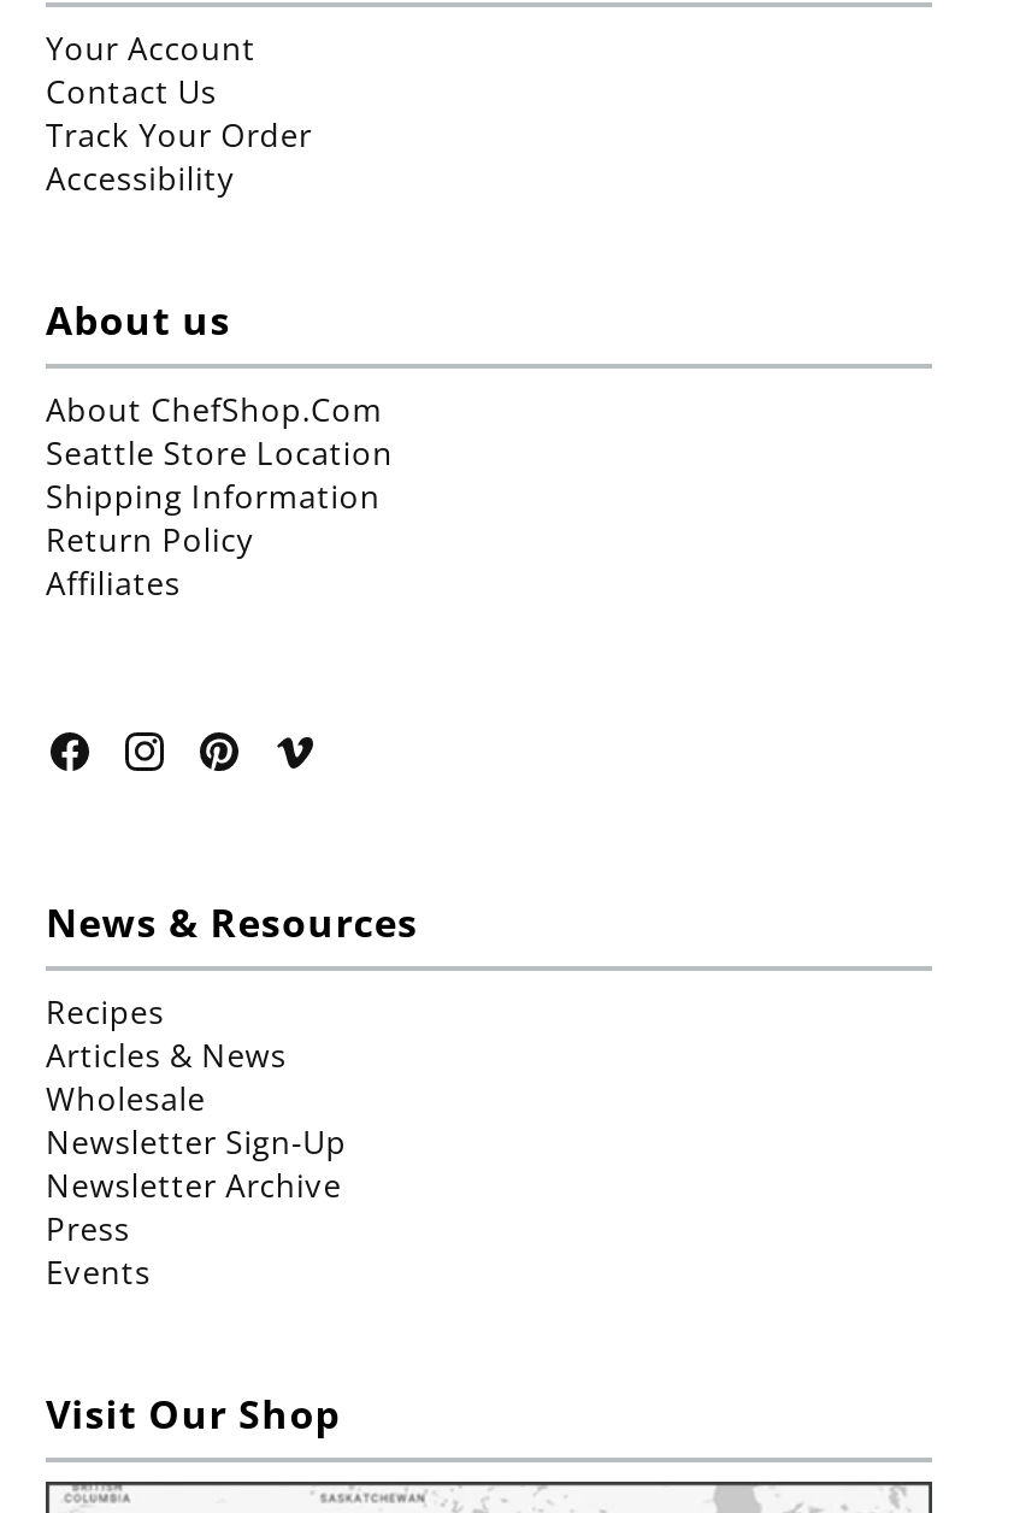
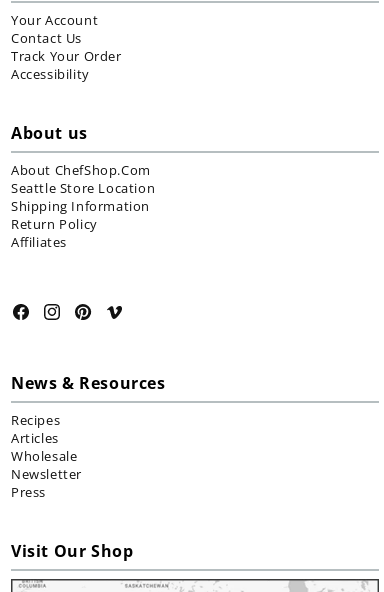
- Articles & News
+ Articles

- Newsletter Sign-Up
- Newsletter Archive
+ Newsletter

- Events
